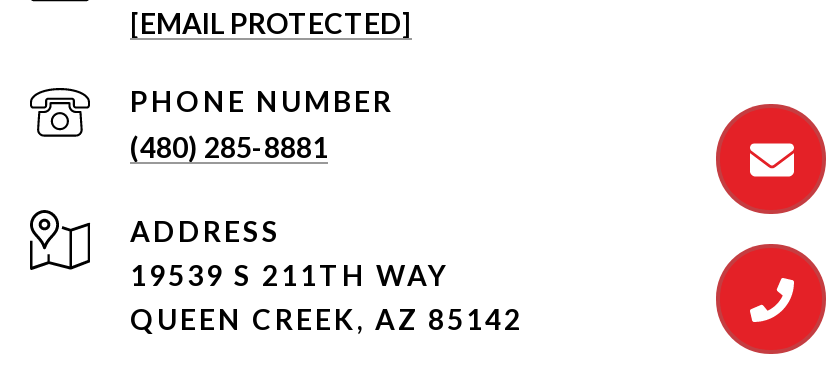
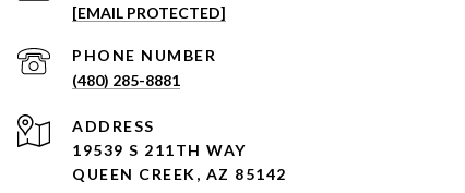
- [image]

- [image]
